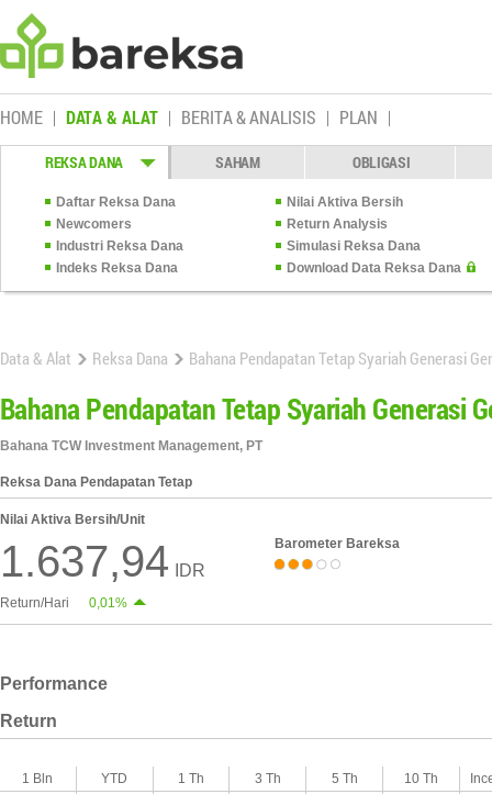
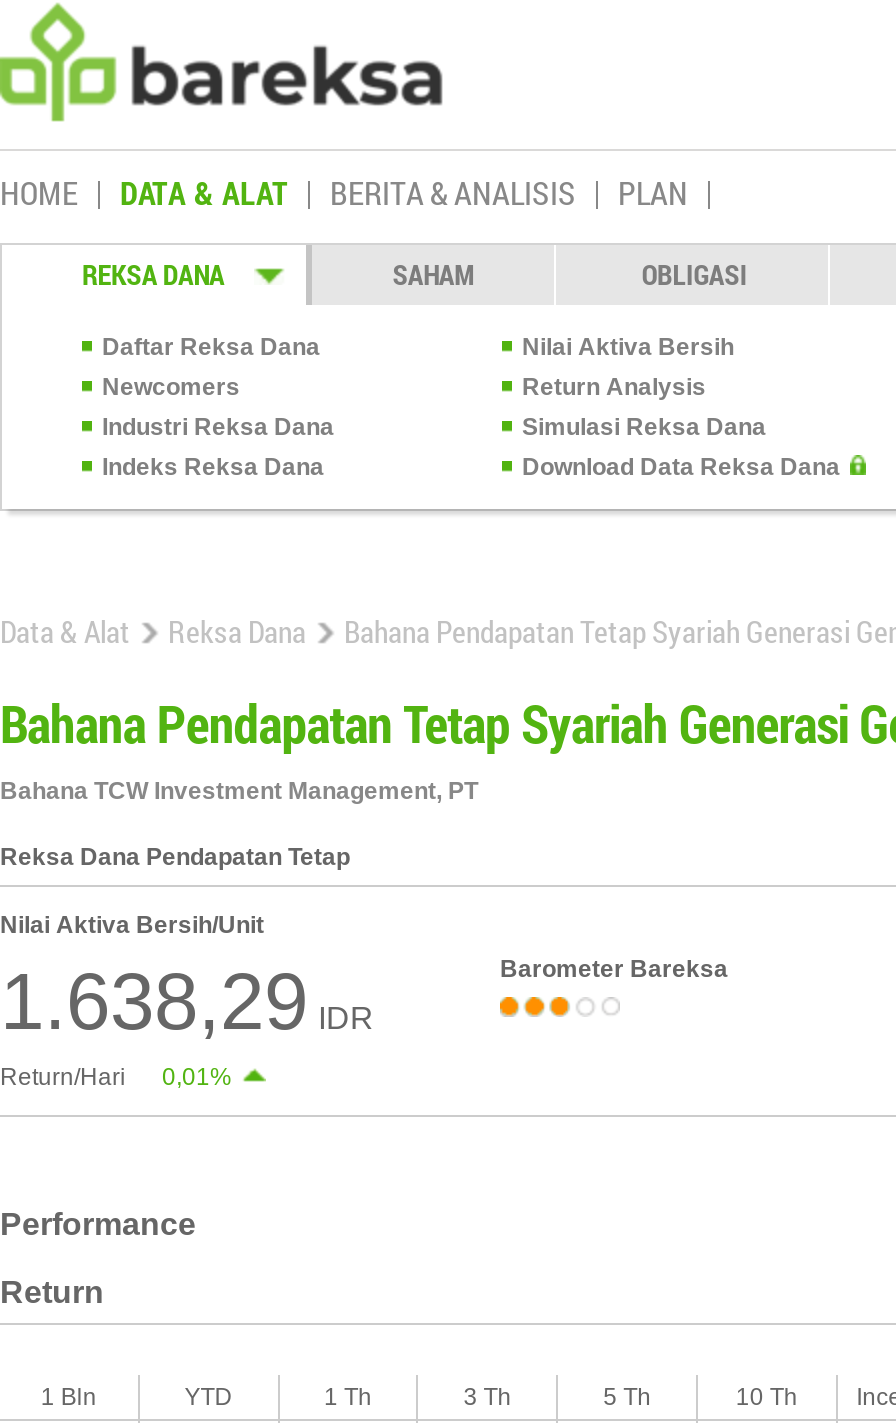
- 1.637,94 IDR
+ 1.638,29 IDR
